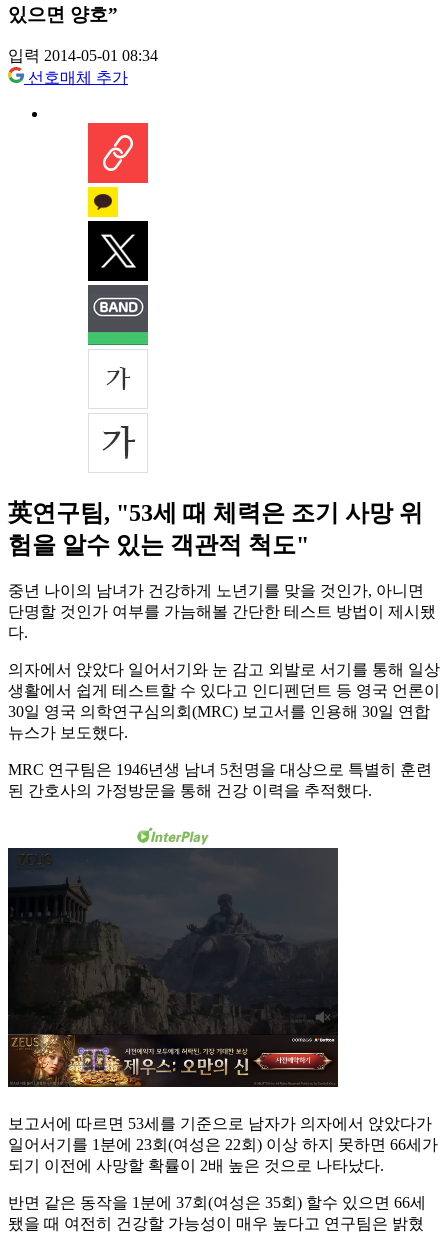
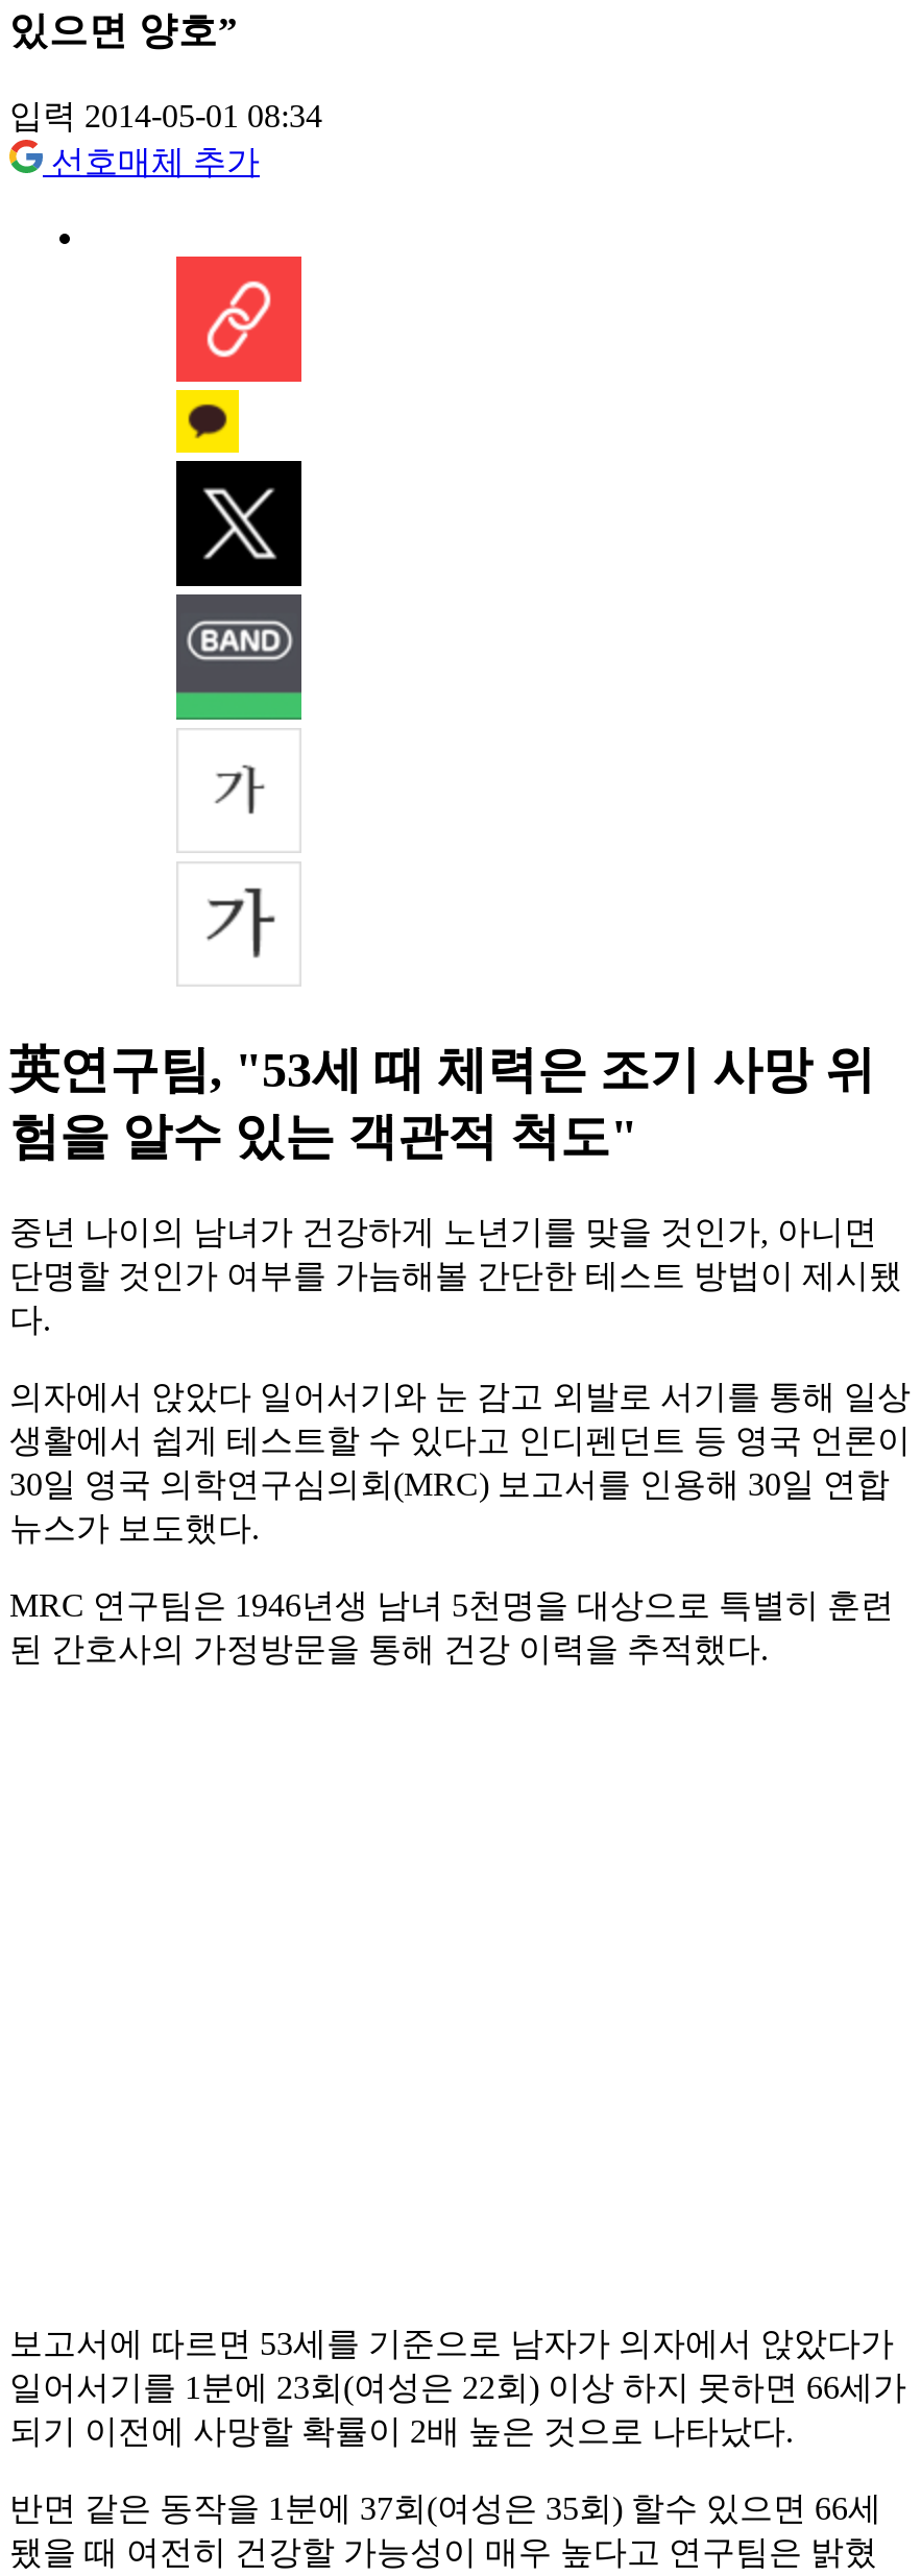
- [image]
